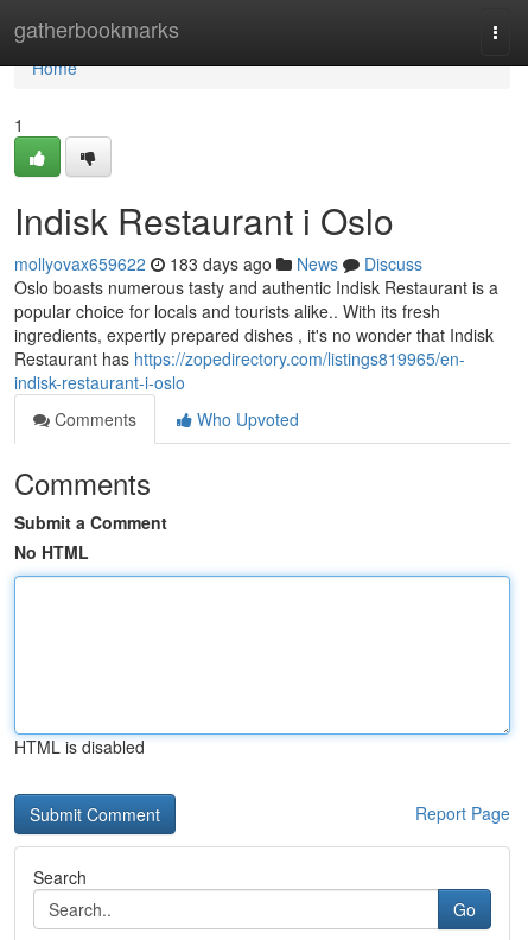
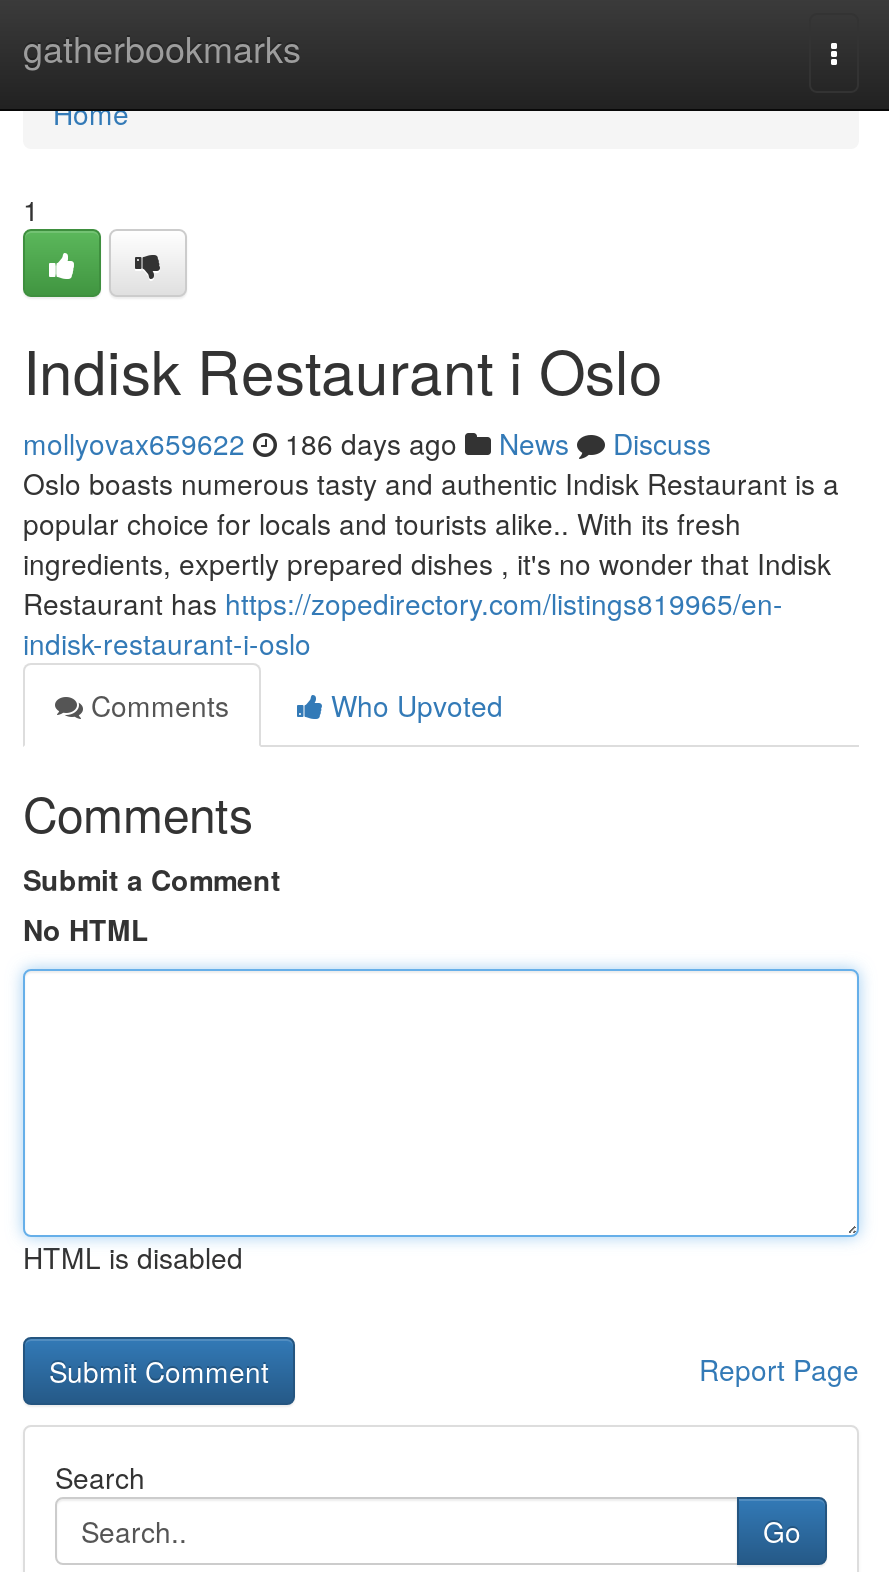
- mollyovax659622 183 days ago News Discuss
+ mollyovax659622 186 days ago News Discuss
